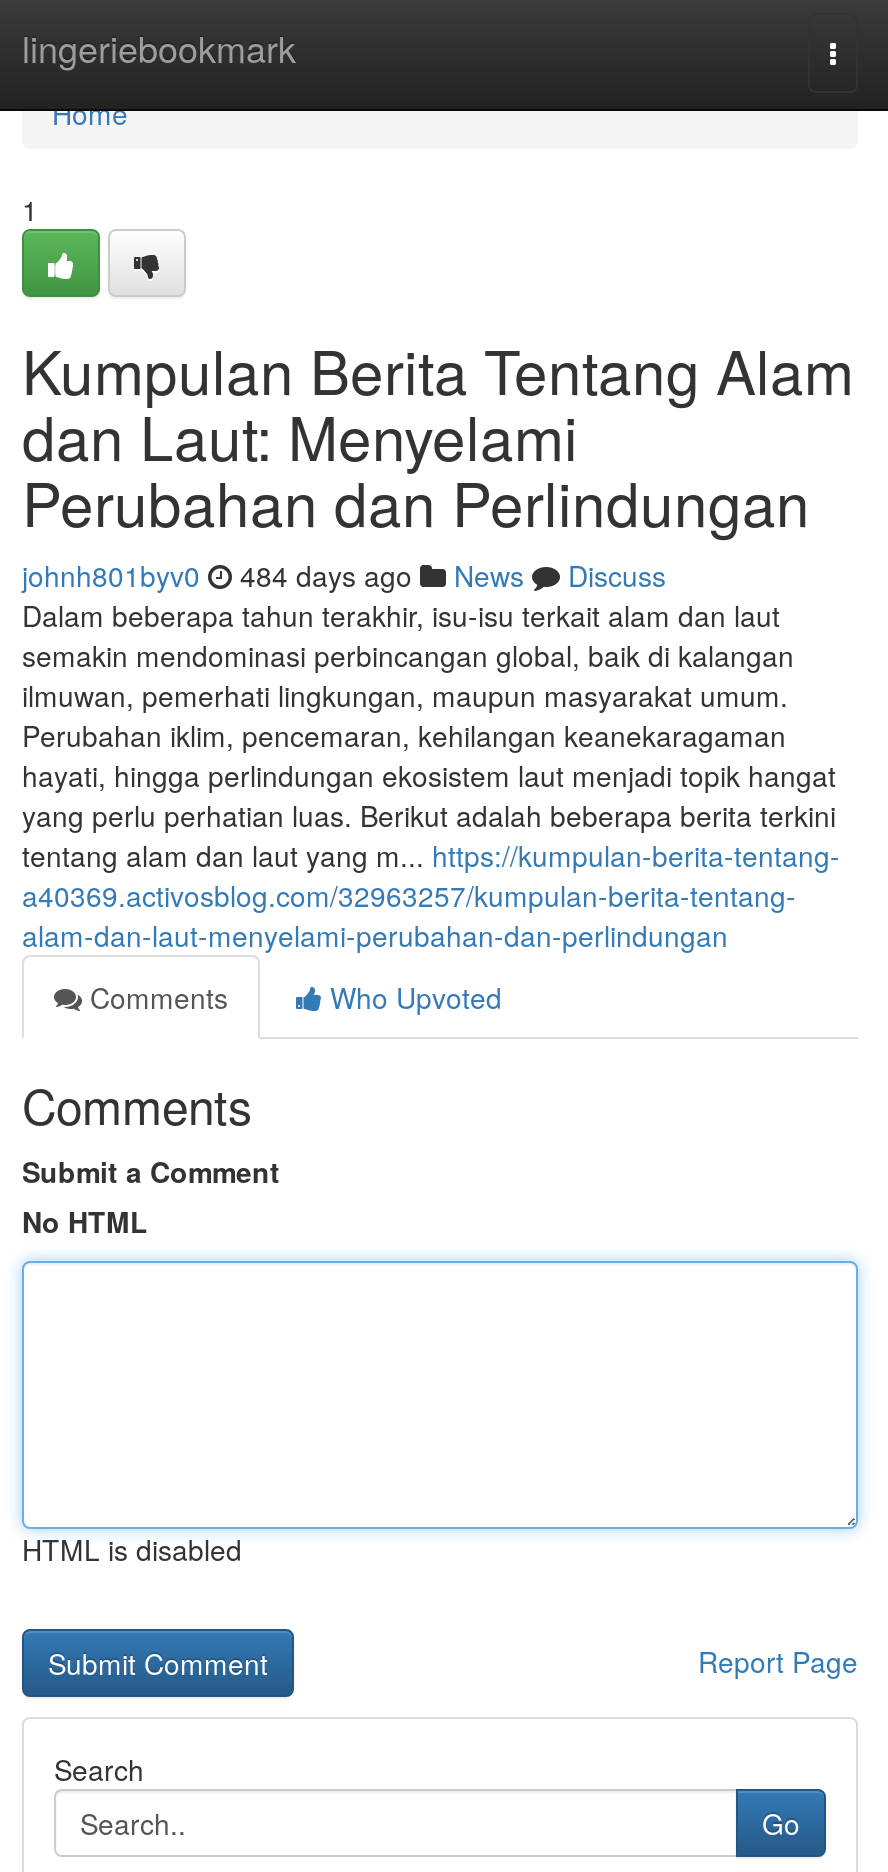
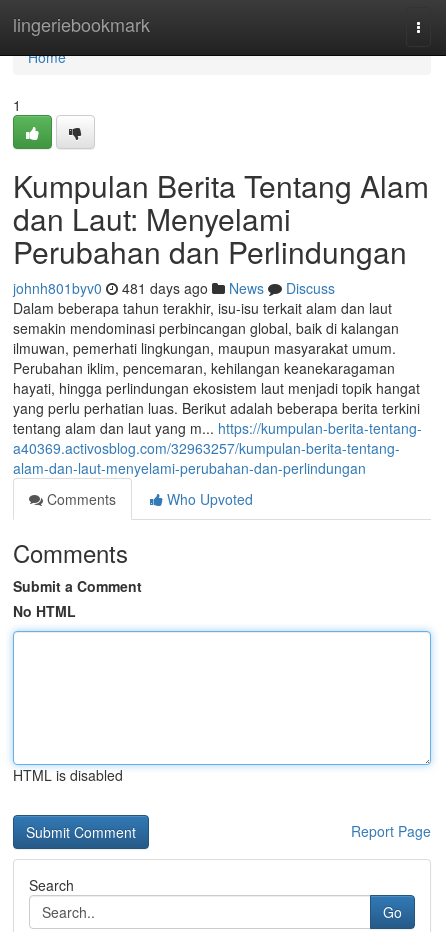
- johnh801byv0 484 days ago News Discuss
+ johnh801byv0 481 days ago News Discuss
